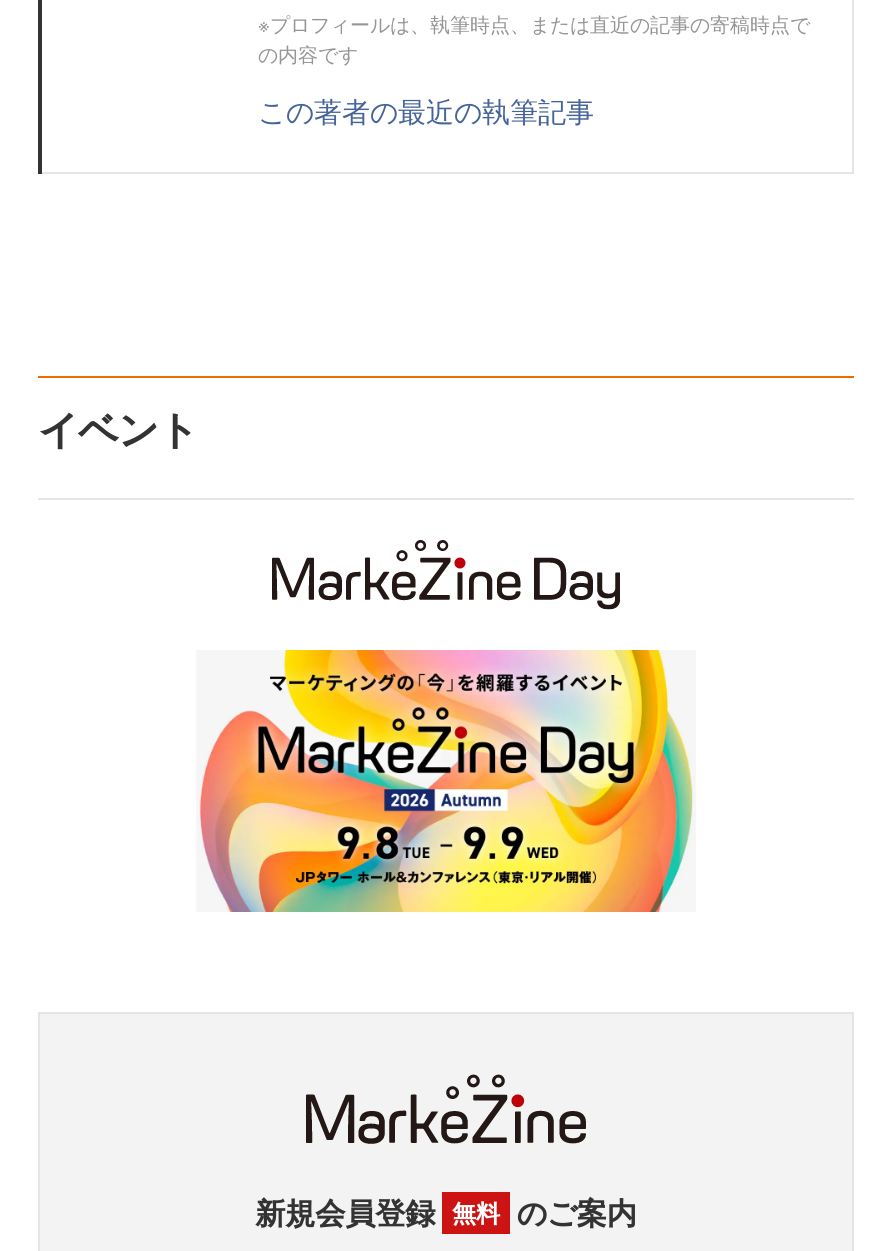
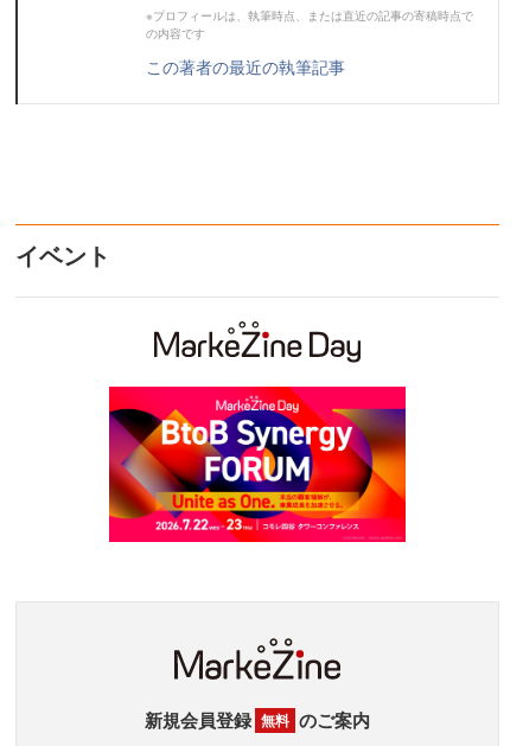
- [image]
+ [image]
